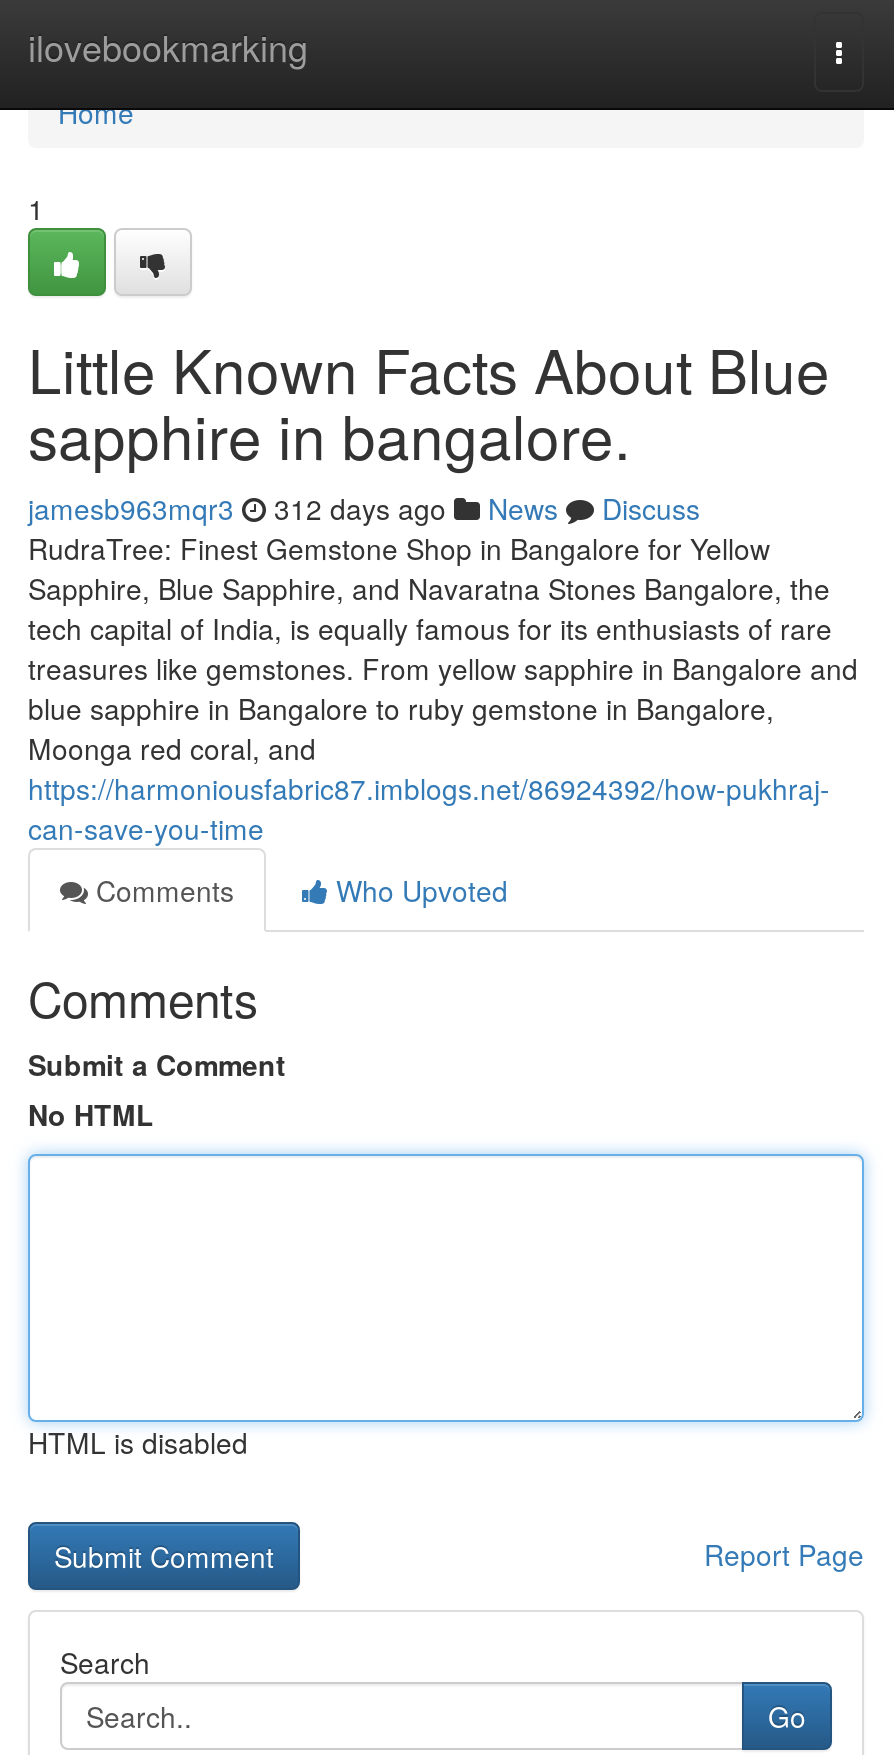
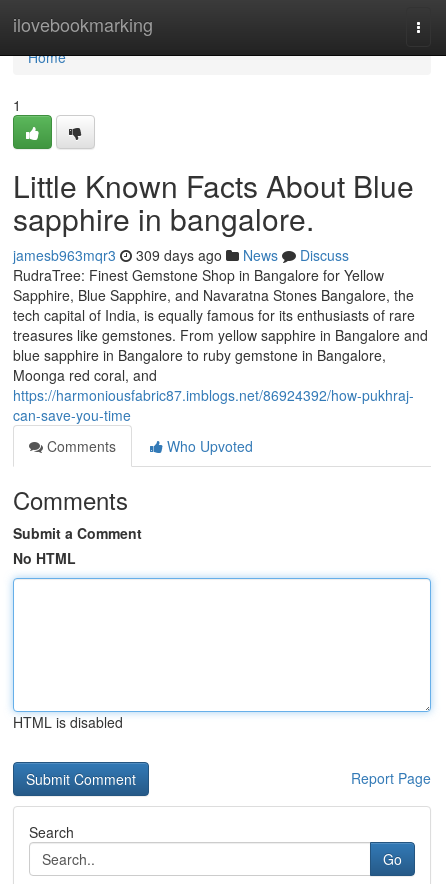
- jamesb963mqr3 312 days ago News Discuss
+ jamesb963mqr3 309 days ago News Discuss
